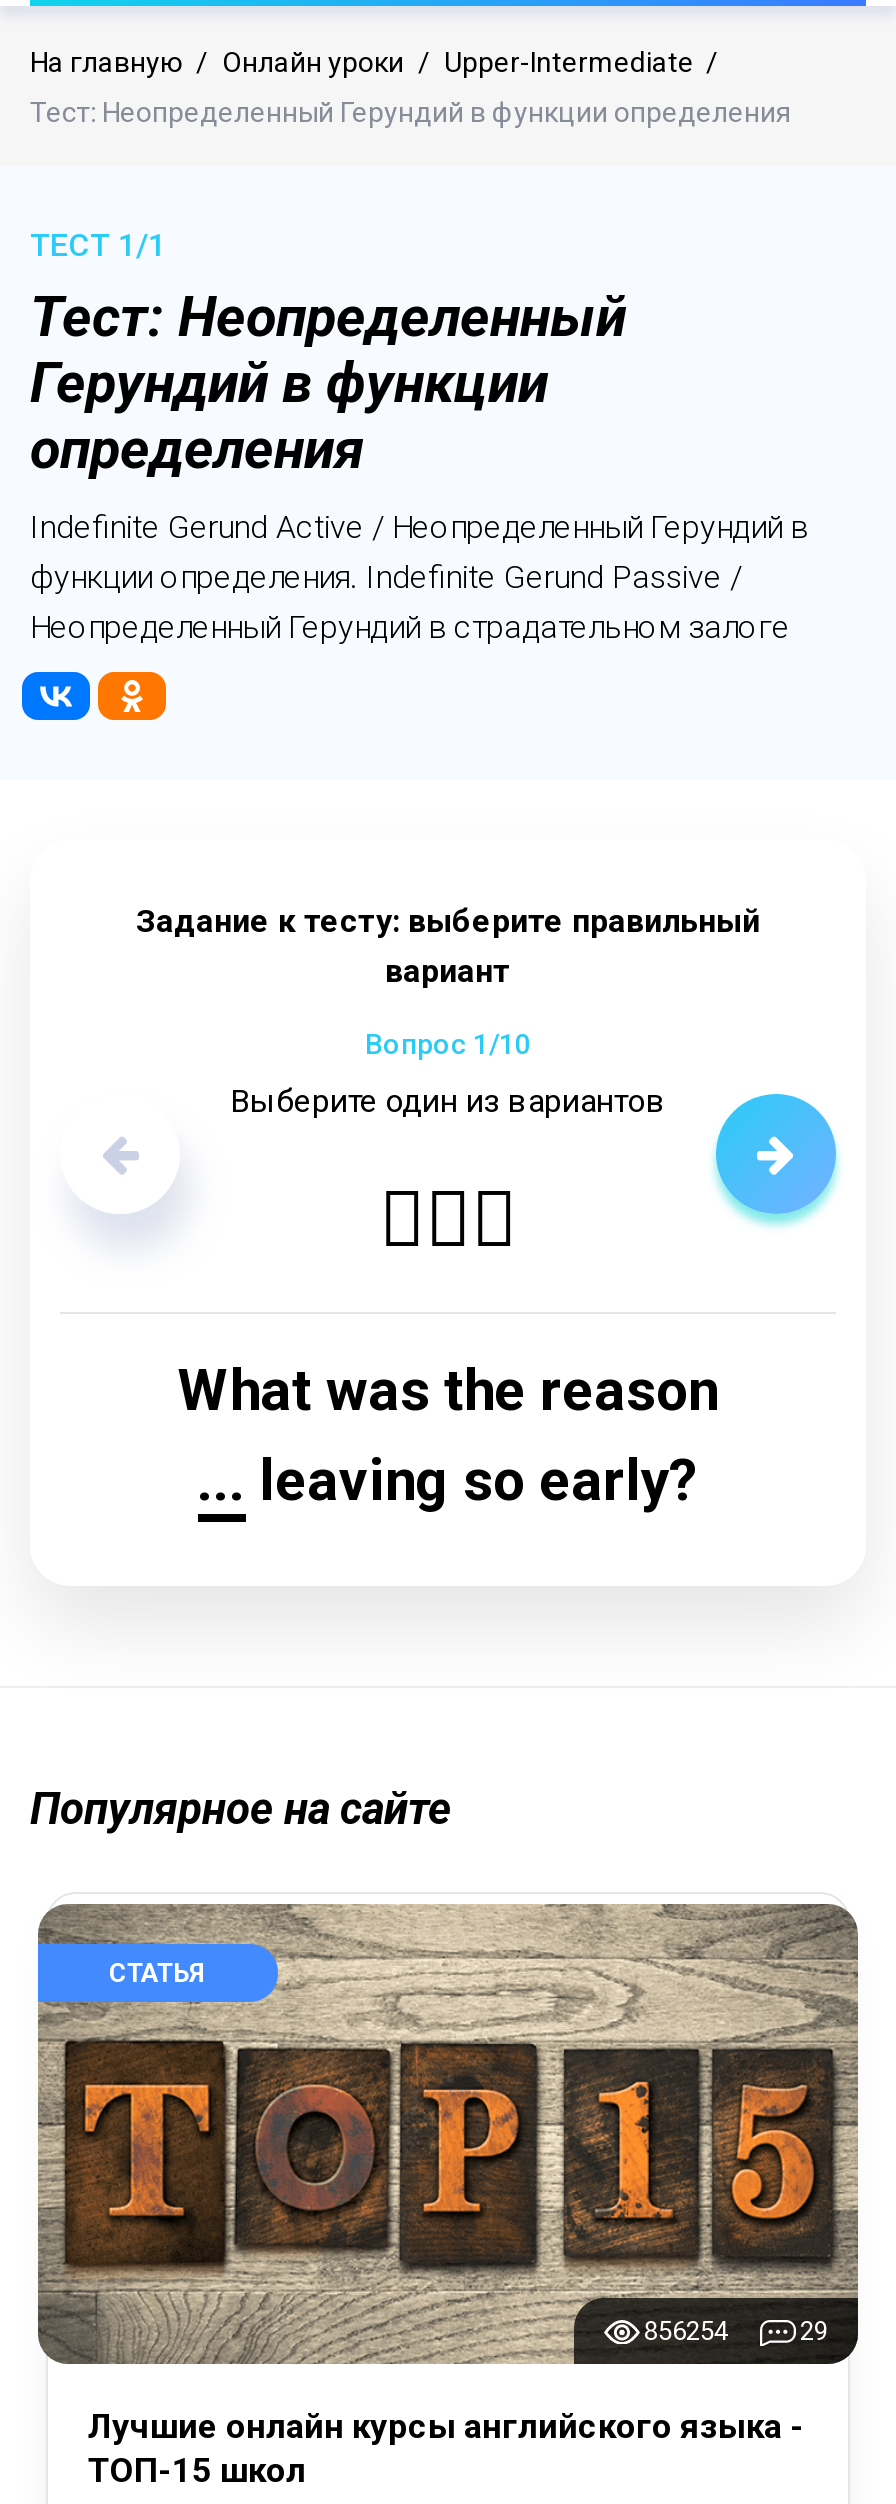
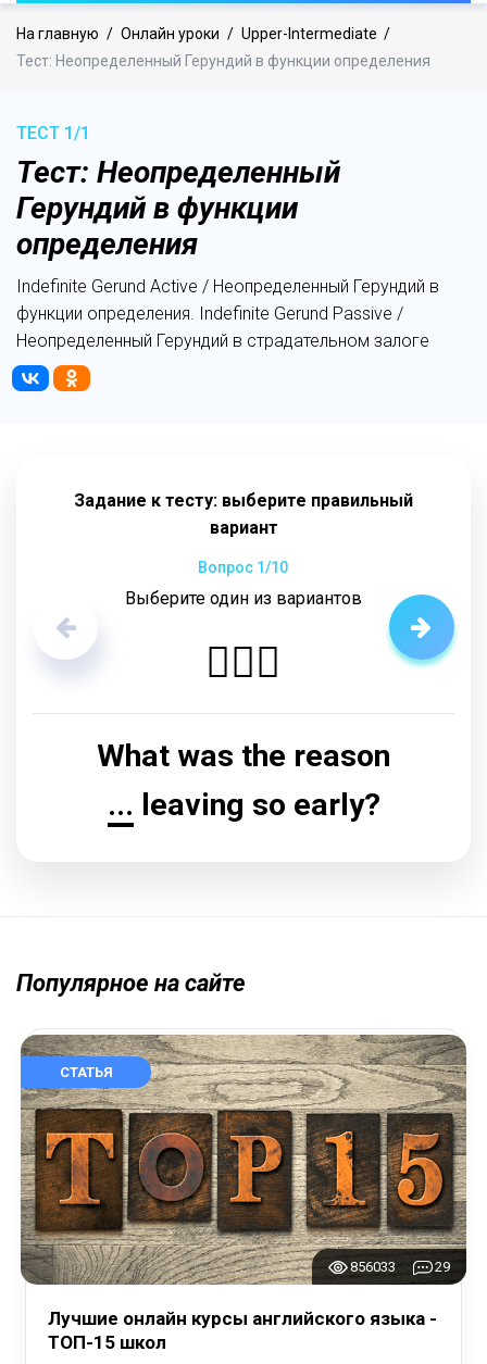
- 856254
+ 856033
